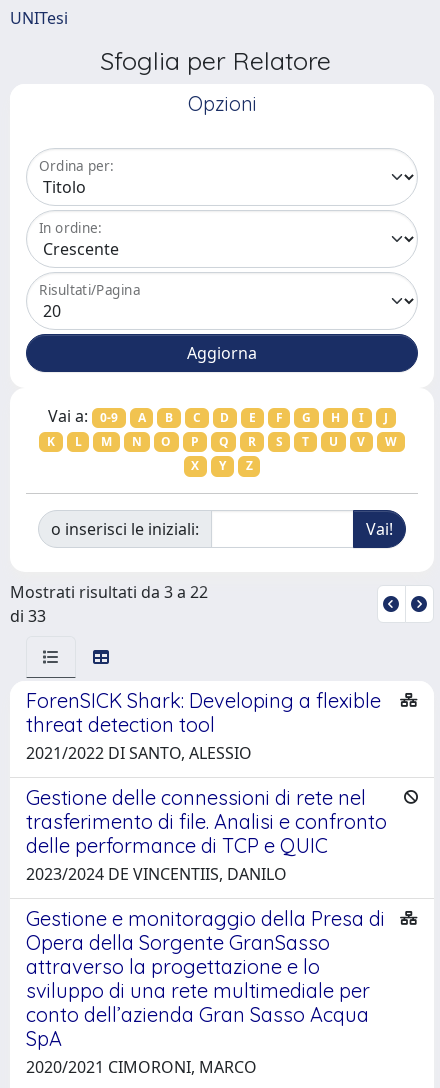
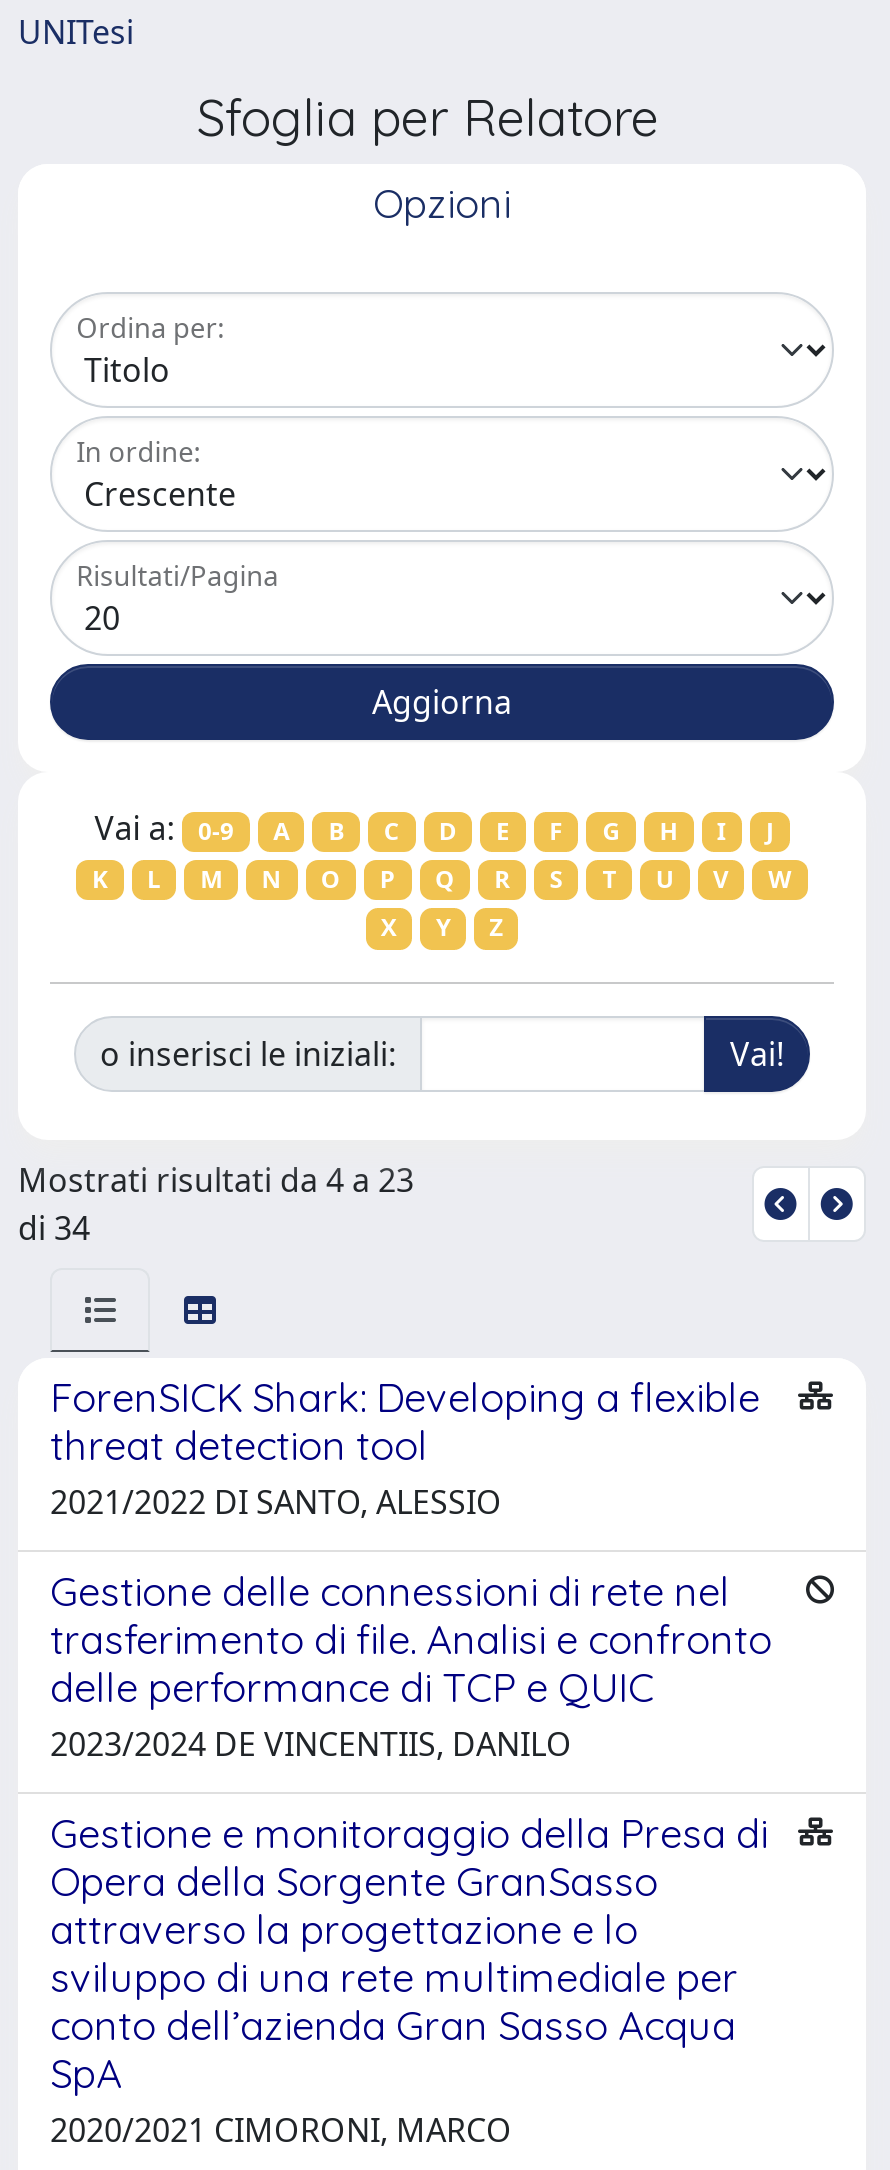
- Mostrati risultati da 3 a 22
+ Mostrati risultati da 4 a 23

- di 33
+ di 34
